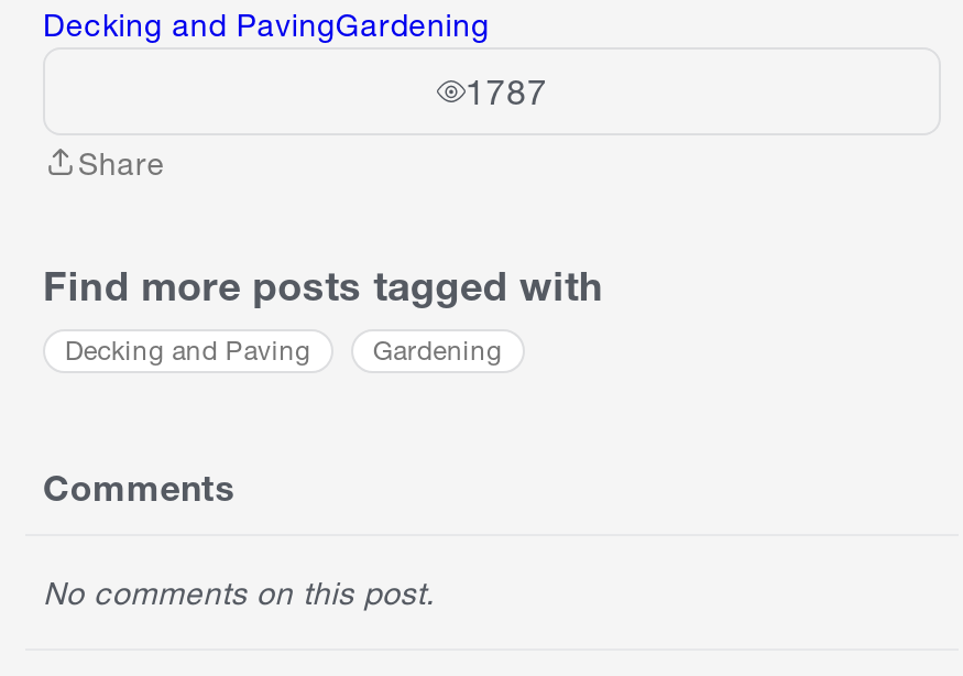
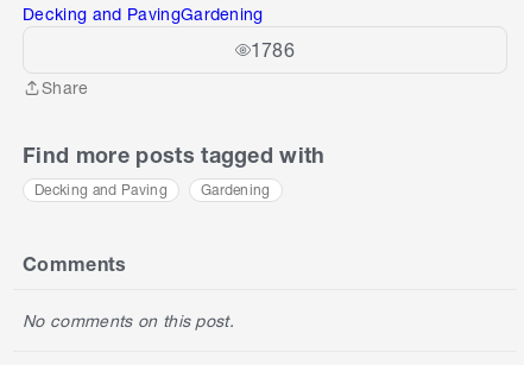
- 1787
+ 1786
